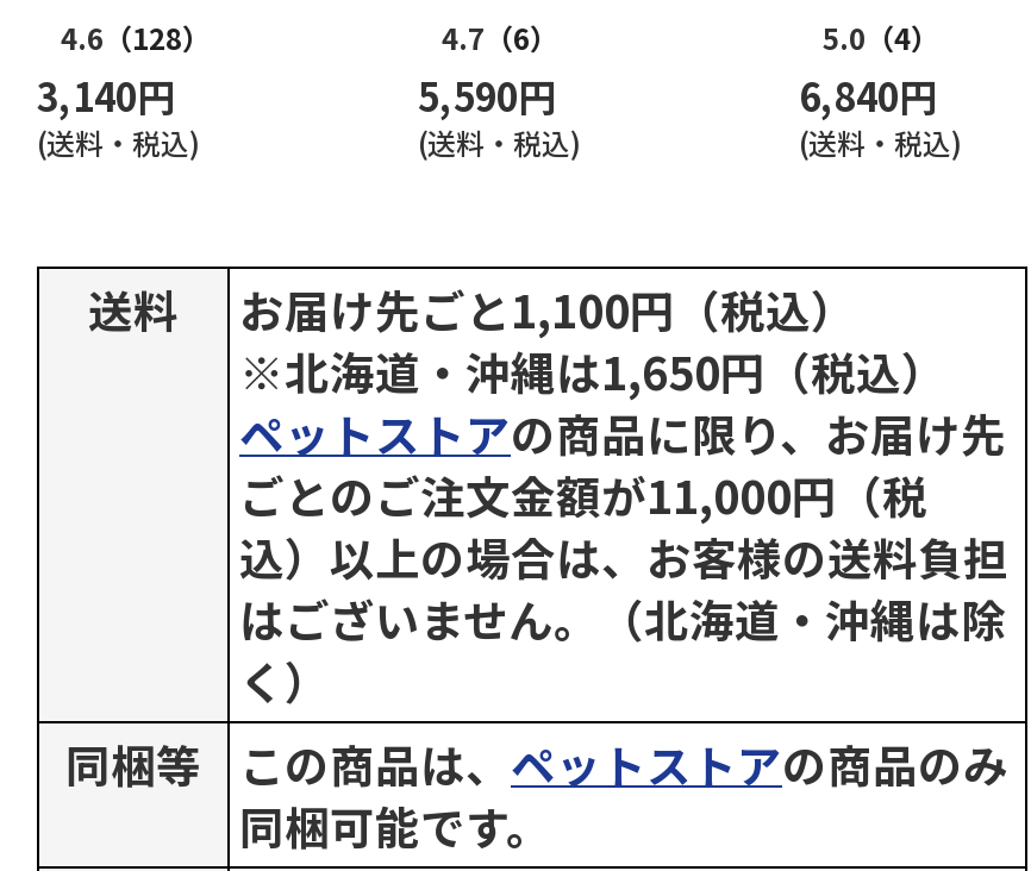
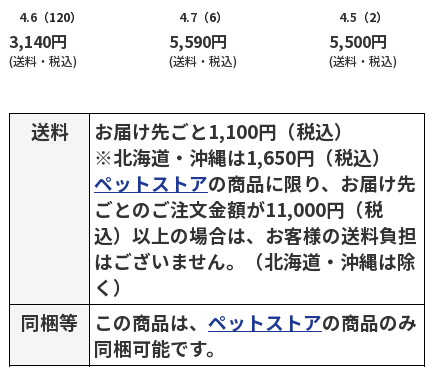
- 4.6（128）
+ 4.6（120）

- 5.0（4）
- 6,840円
+ 4.5（2）
+ 5,500円
